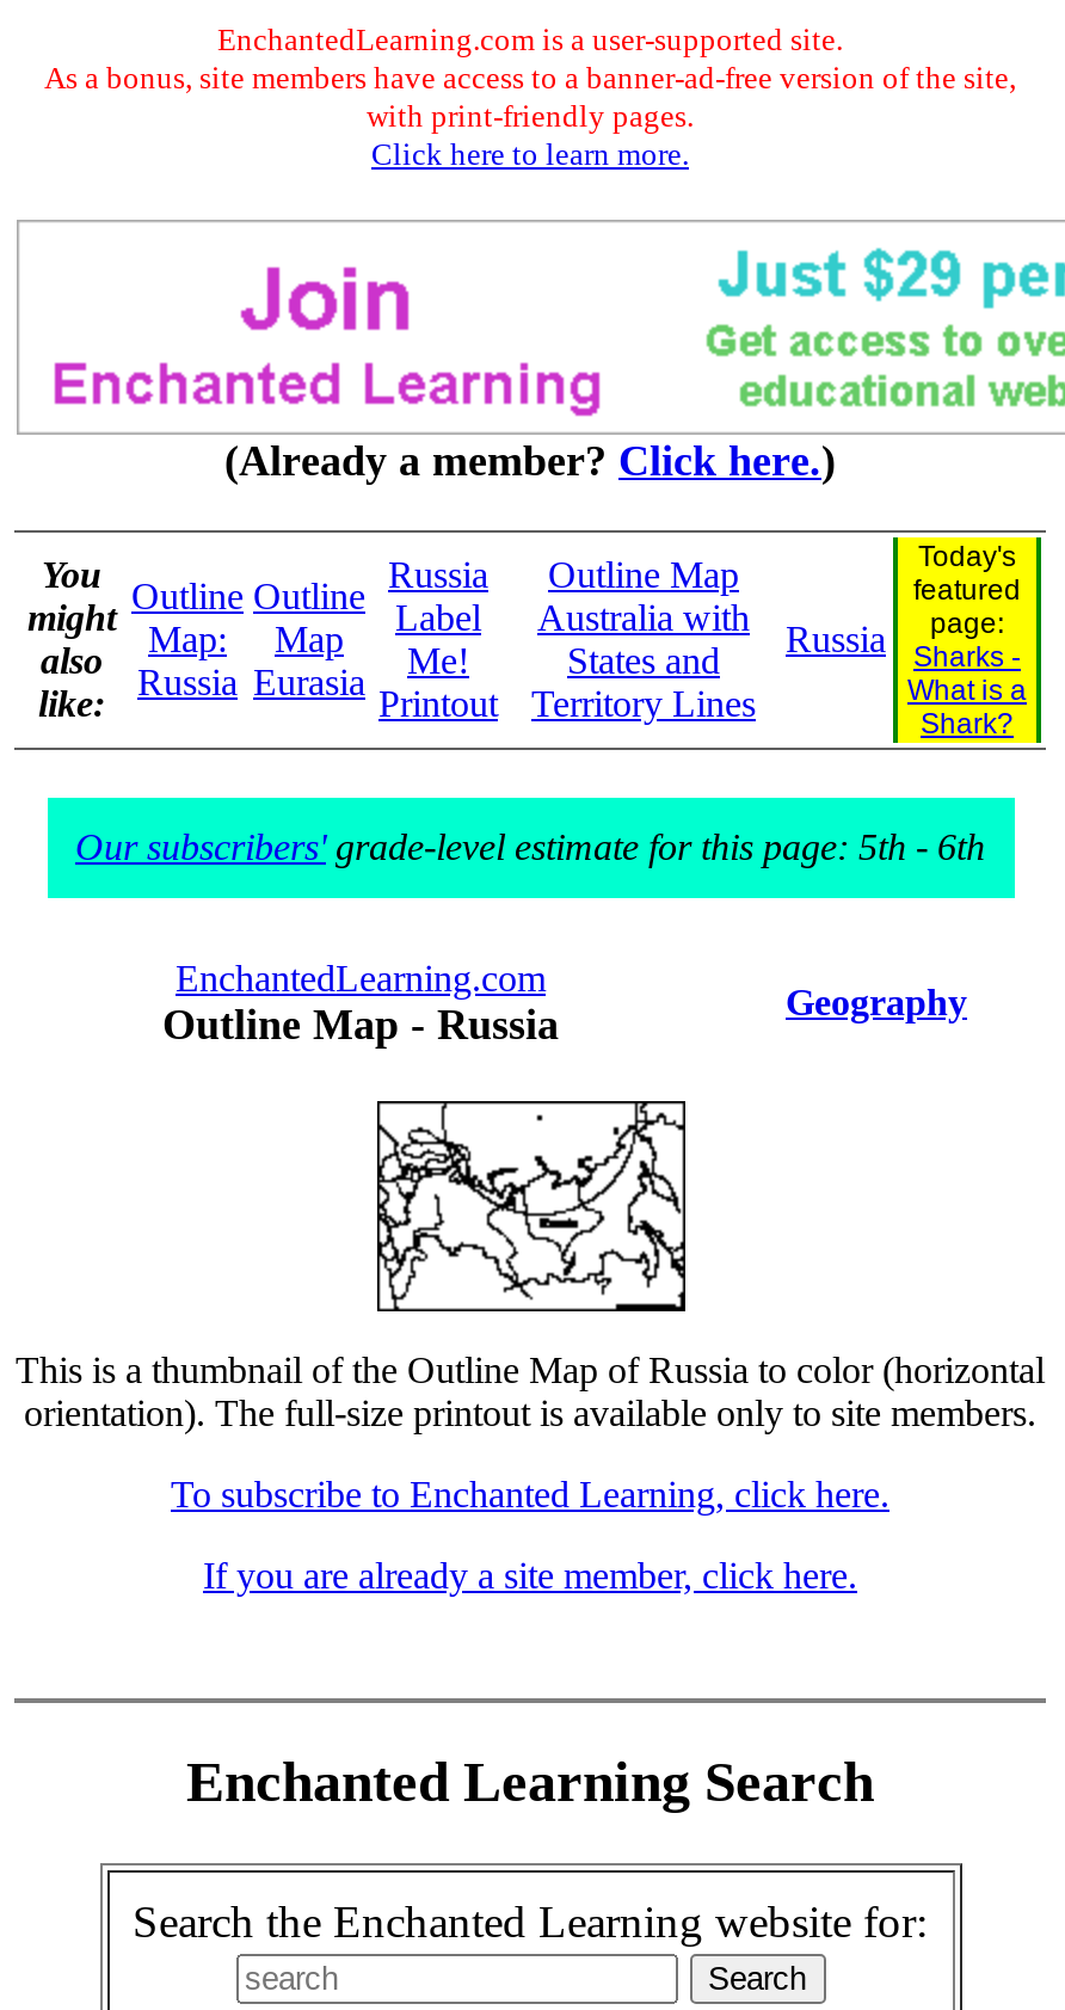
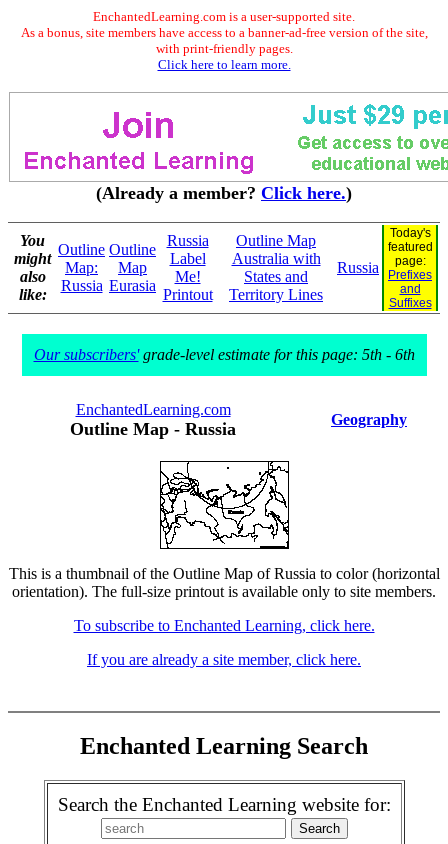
- Sharks -
- What is a
- Shark?
+ Prefixes
+ and
+ Suffixes
